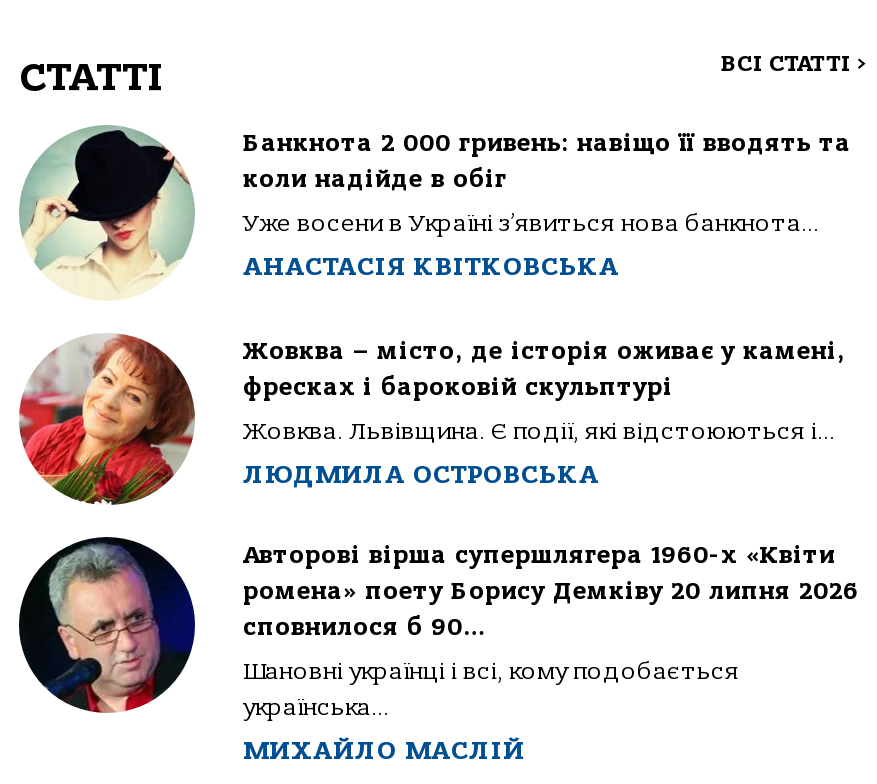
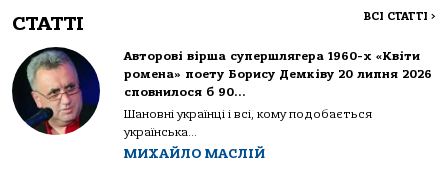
- [image]
- Банкнота 2 000 гривень: навіщо її вводять та
- коли надійде в обіг
- Уже восени в Україні з’явиться нова банкнота...
- АНАСТАСІЯ КВІТКОВСЬКА
- Жовква – місто, де історія оживає у камені,
- фресках і бароковій скульптурі
- Жовква. Львівщина. Є події, які відстоюються і...
- ЛЮДМИЛА ОСТРОВСЬКА

- [image]
